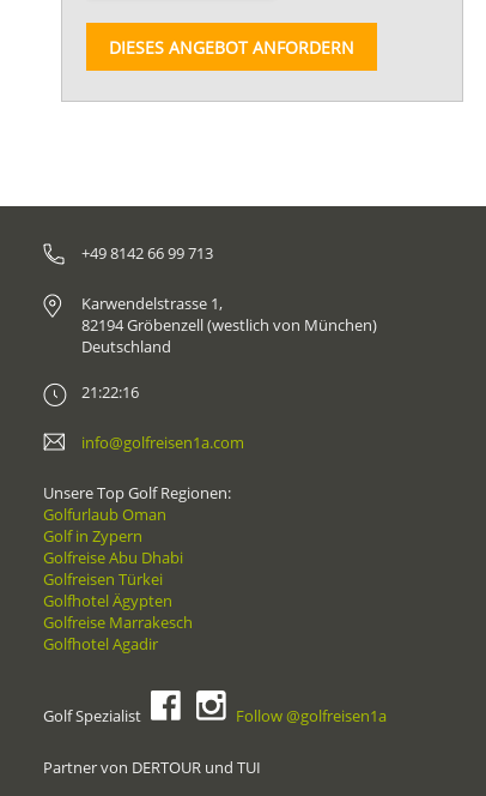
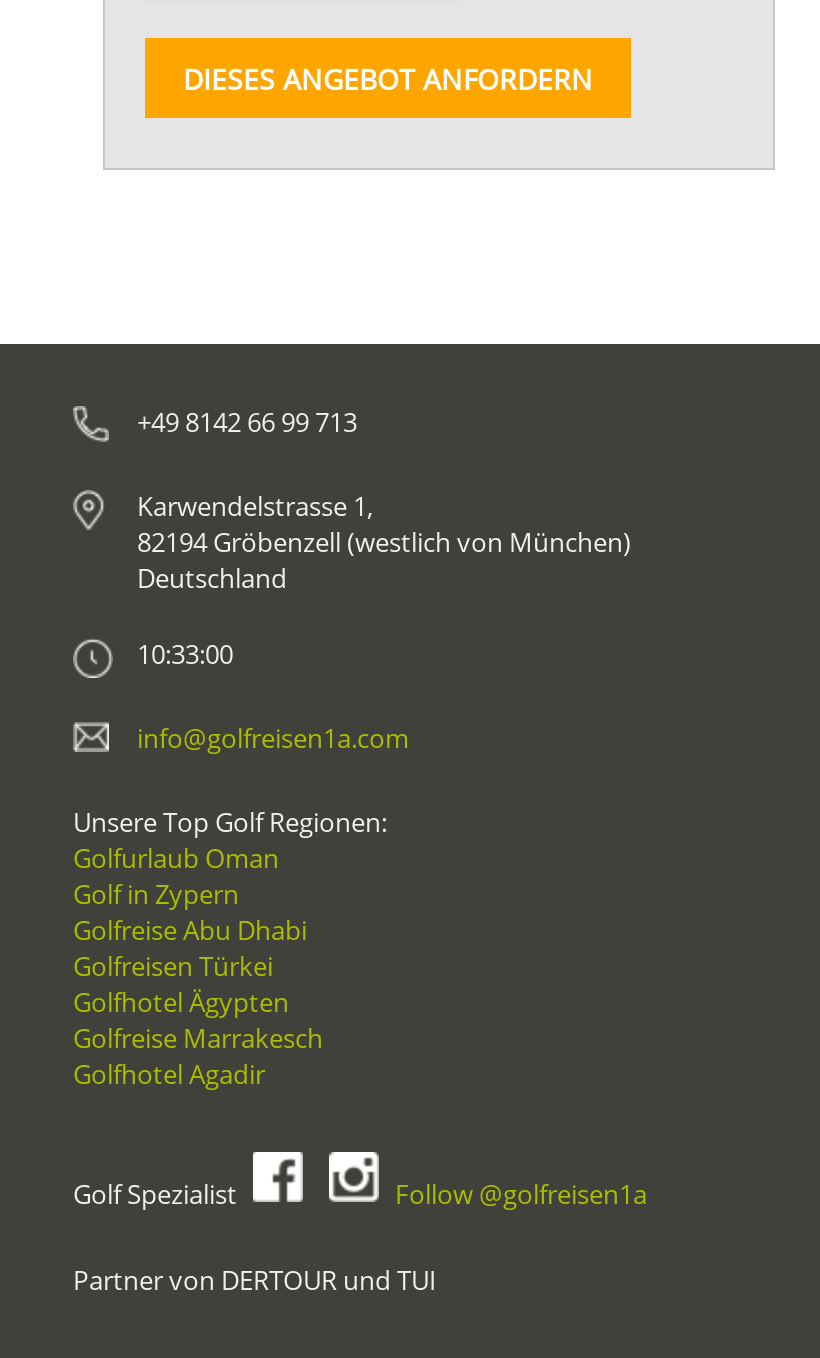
- 21:22:16
+ 10:33:00
